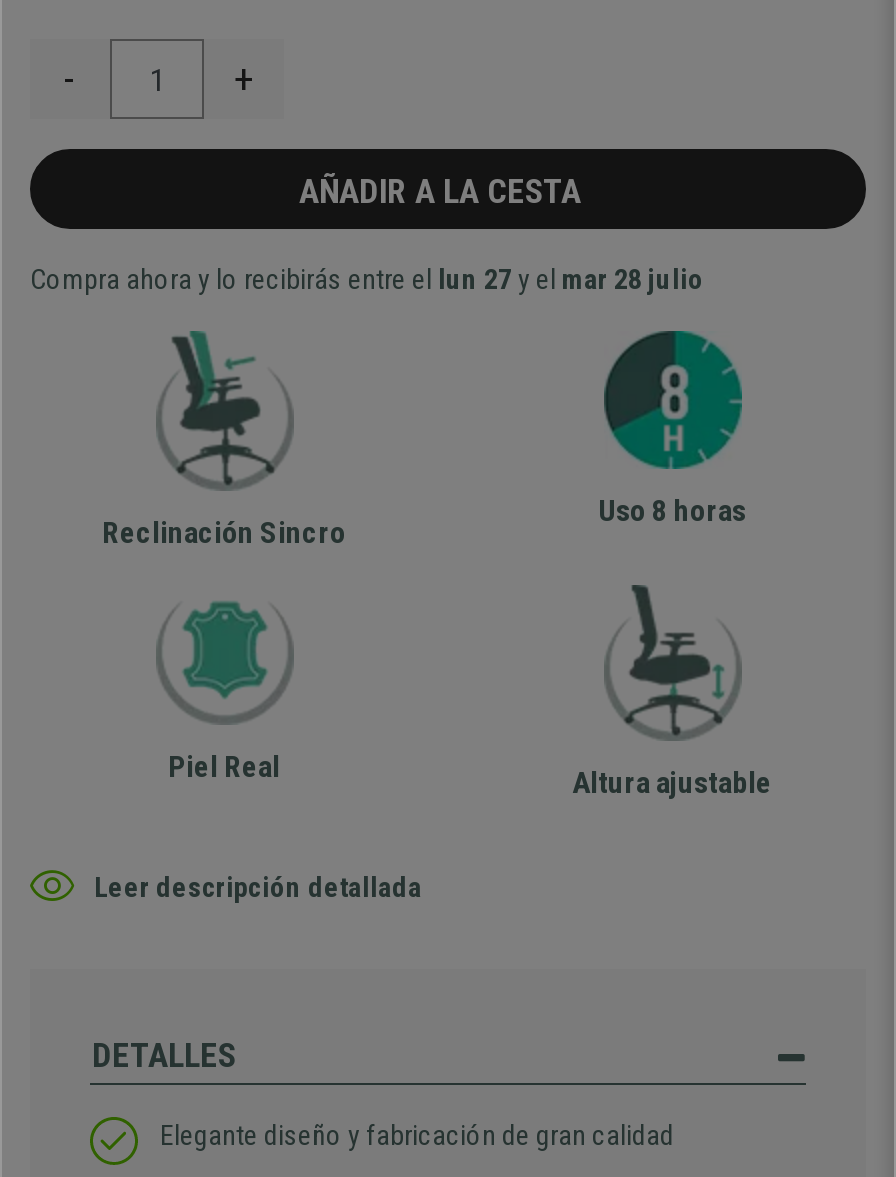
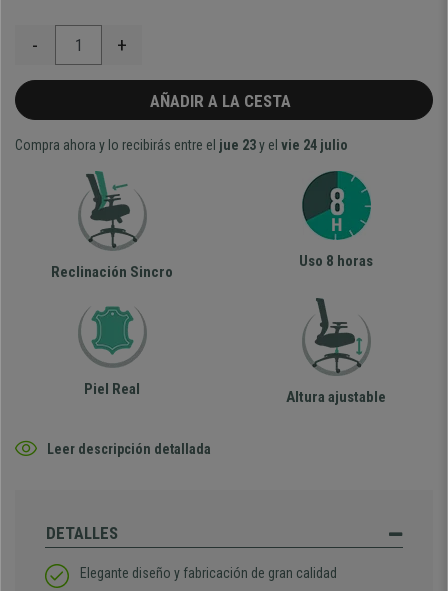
- Compra ahora y lo recibirás entre el lun 27 y el mar 28 julio
+ Compra ahora y lo recibirás entre el jue 23 y el vie 24 julio
